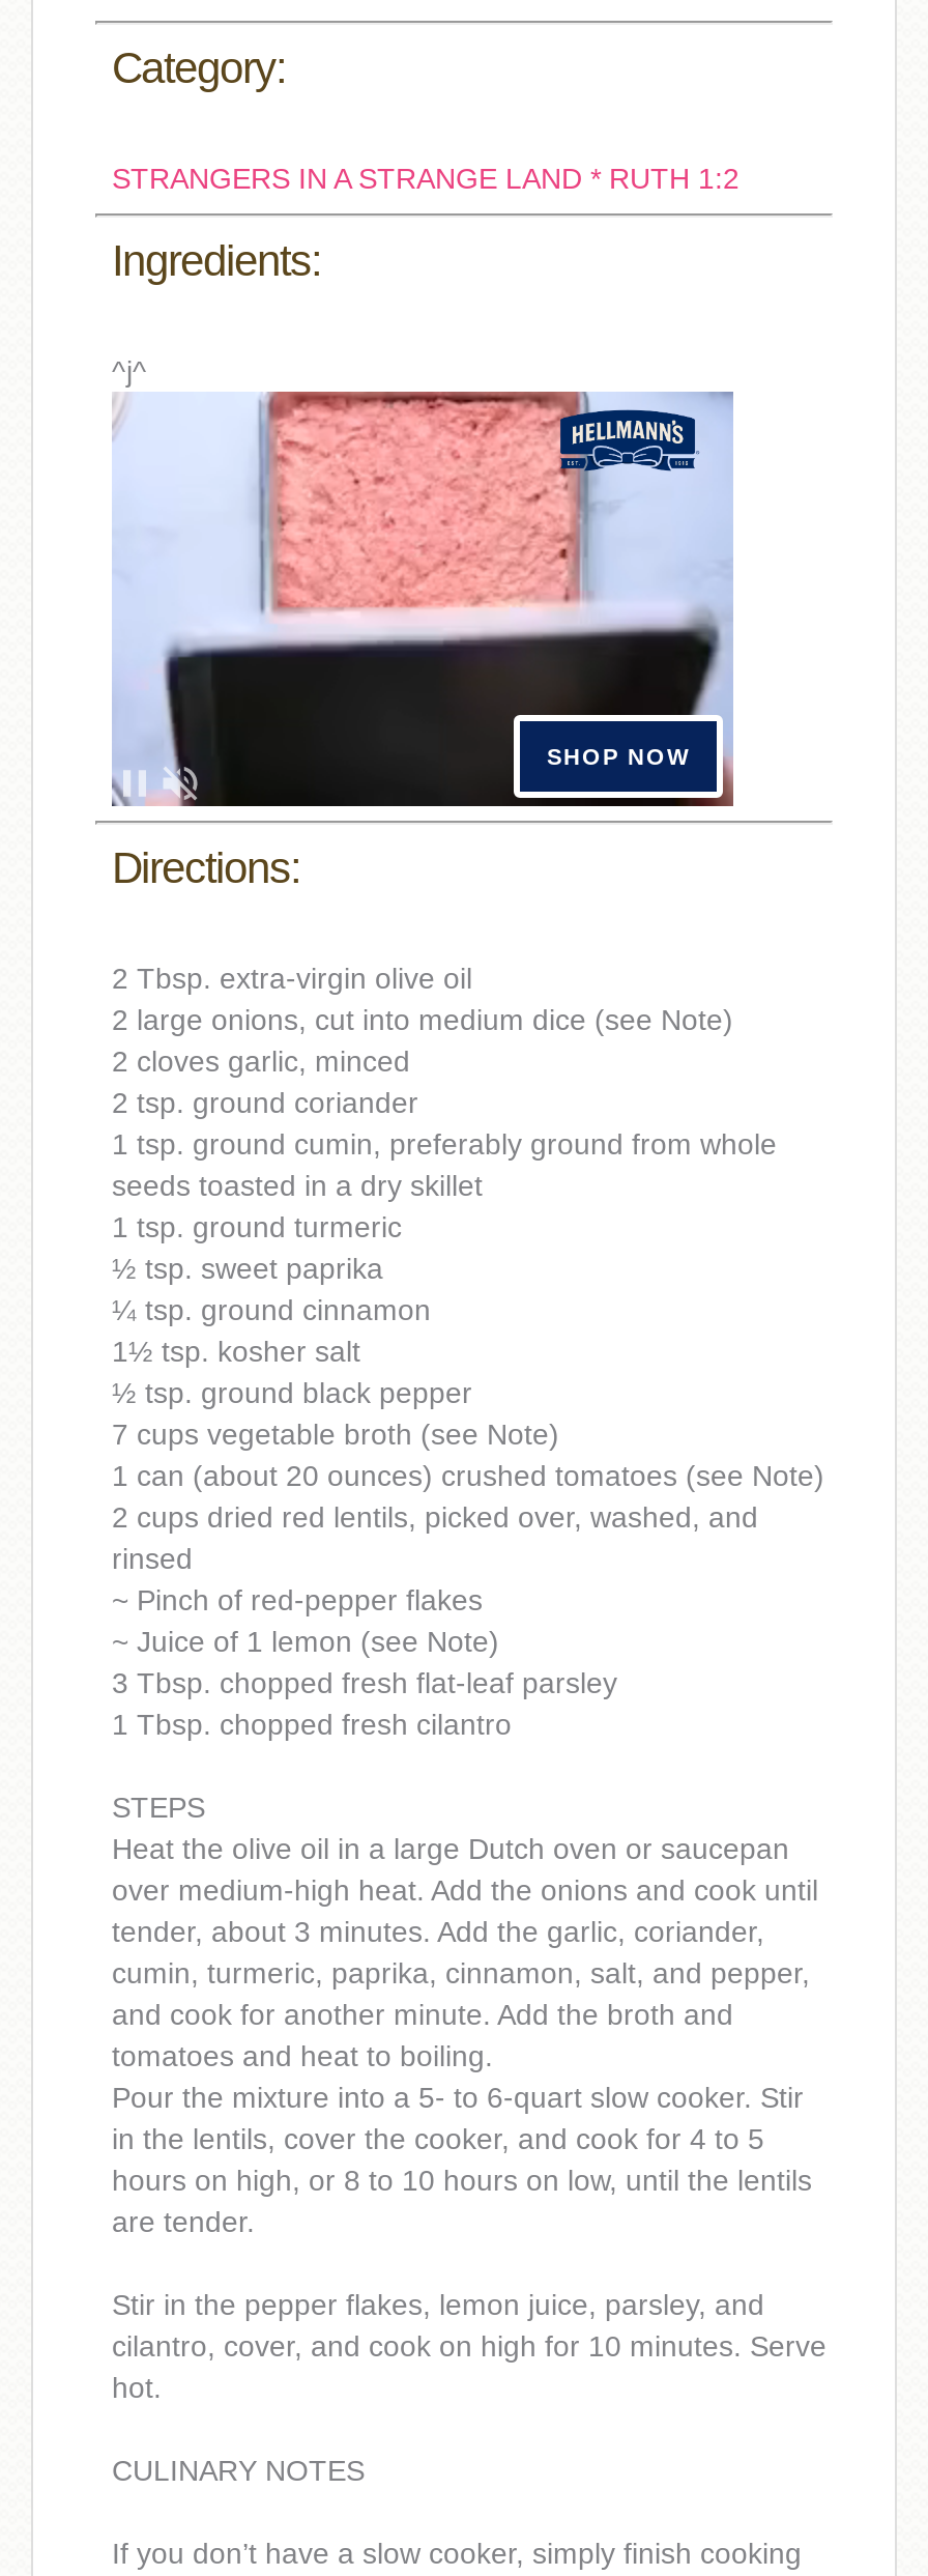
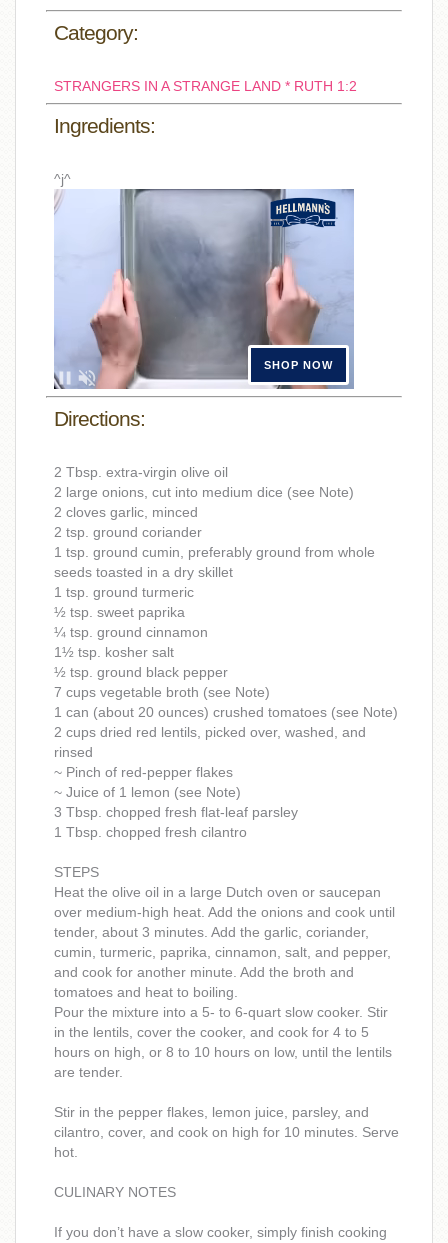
- [image]
+ [image]
